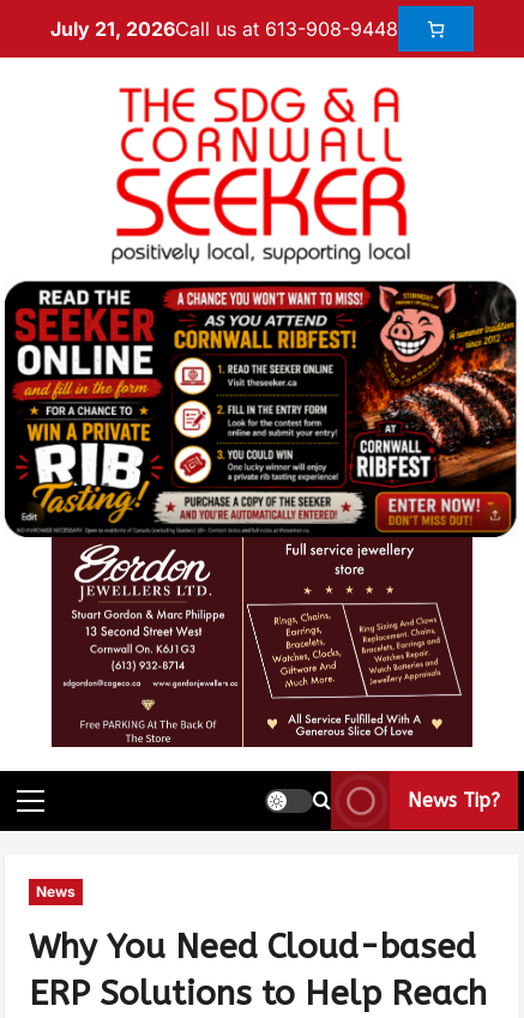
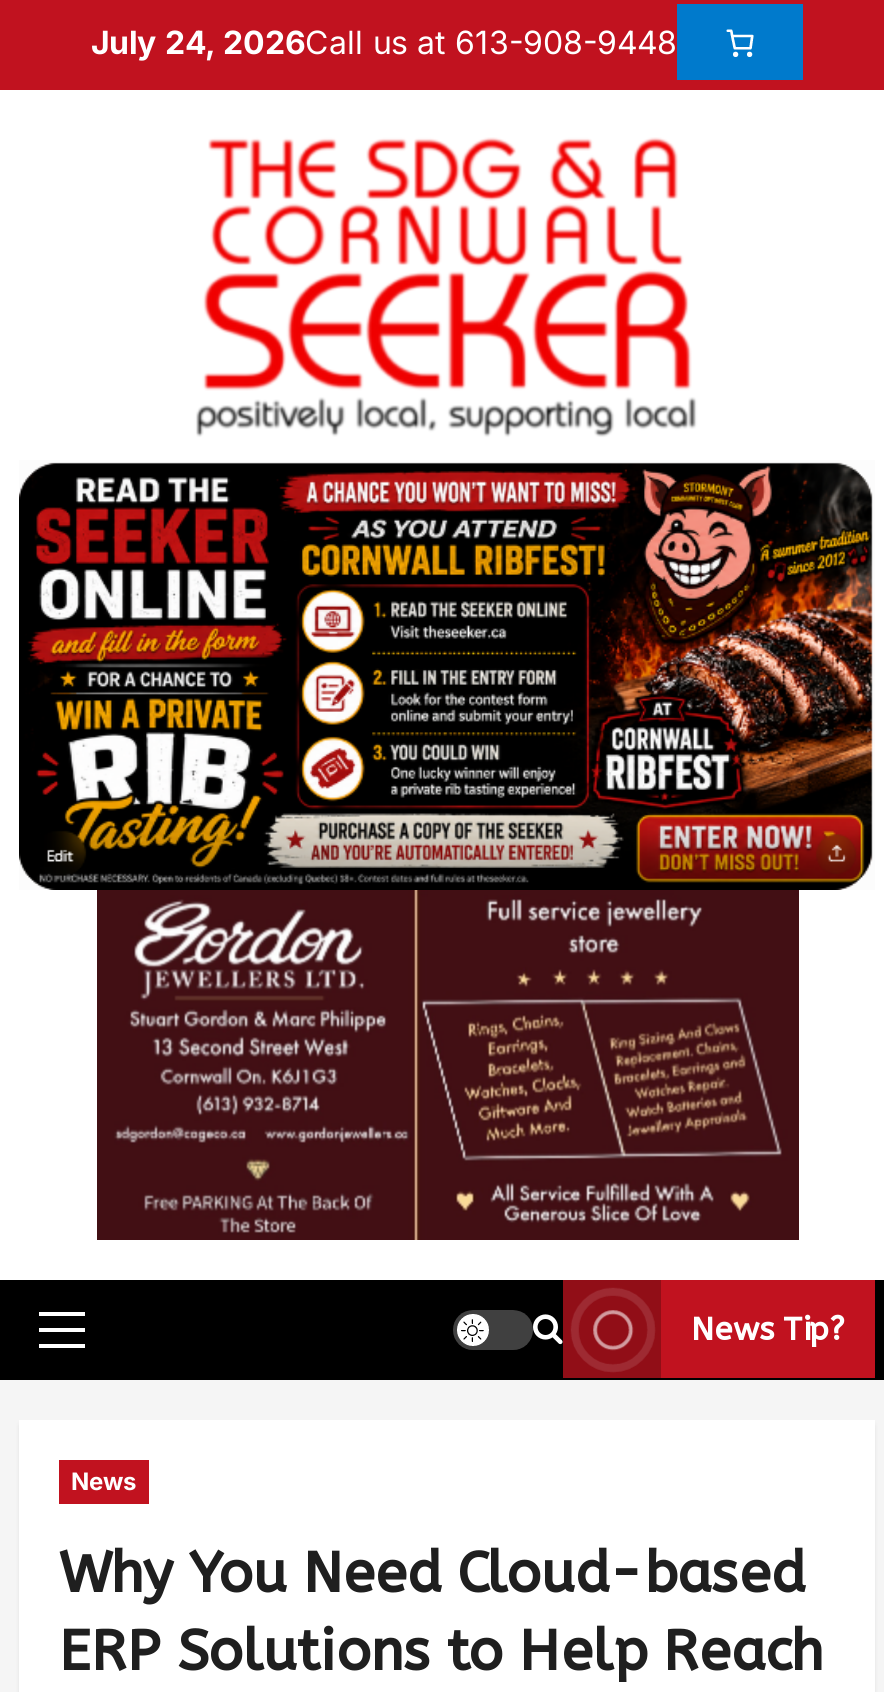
- July 21, 2026Call us at 613-908-9448
+ July 24, 2026Call us at 613-908-9448
